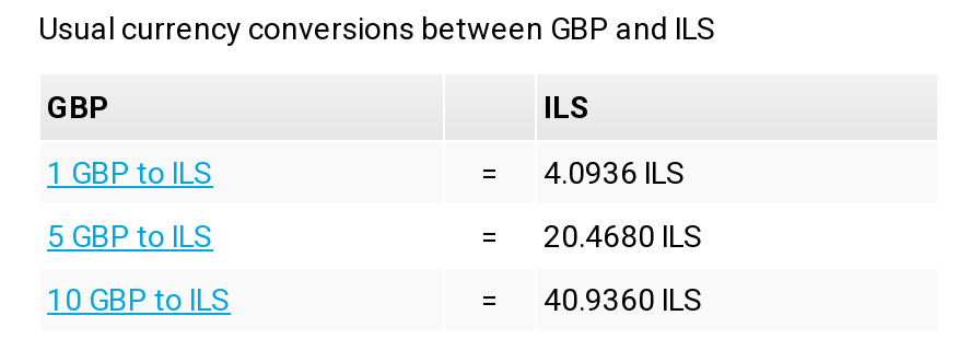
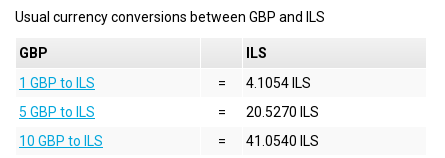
- 4.0936 ILS
+ 4.1054 ILS

- 20.4680 ILS
+ 20.5270 ILS

- 40.9360 ILS
+ 41.0540 ILS
